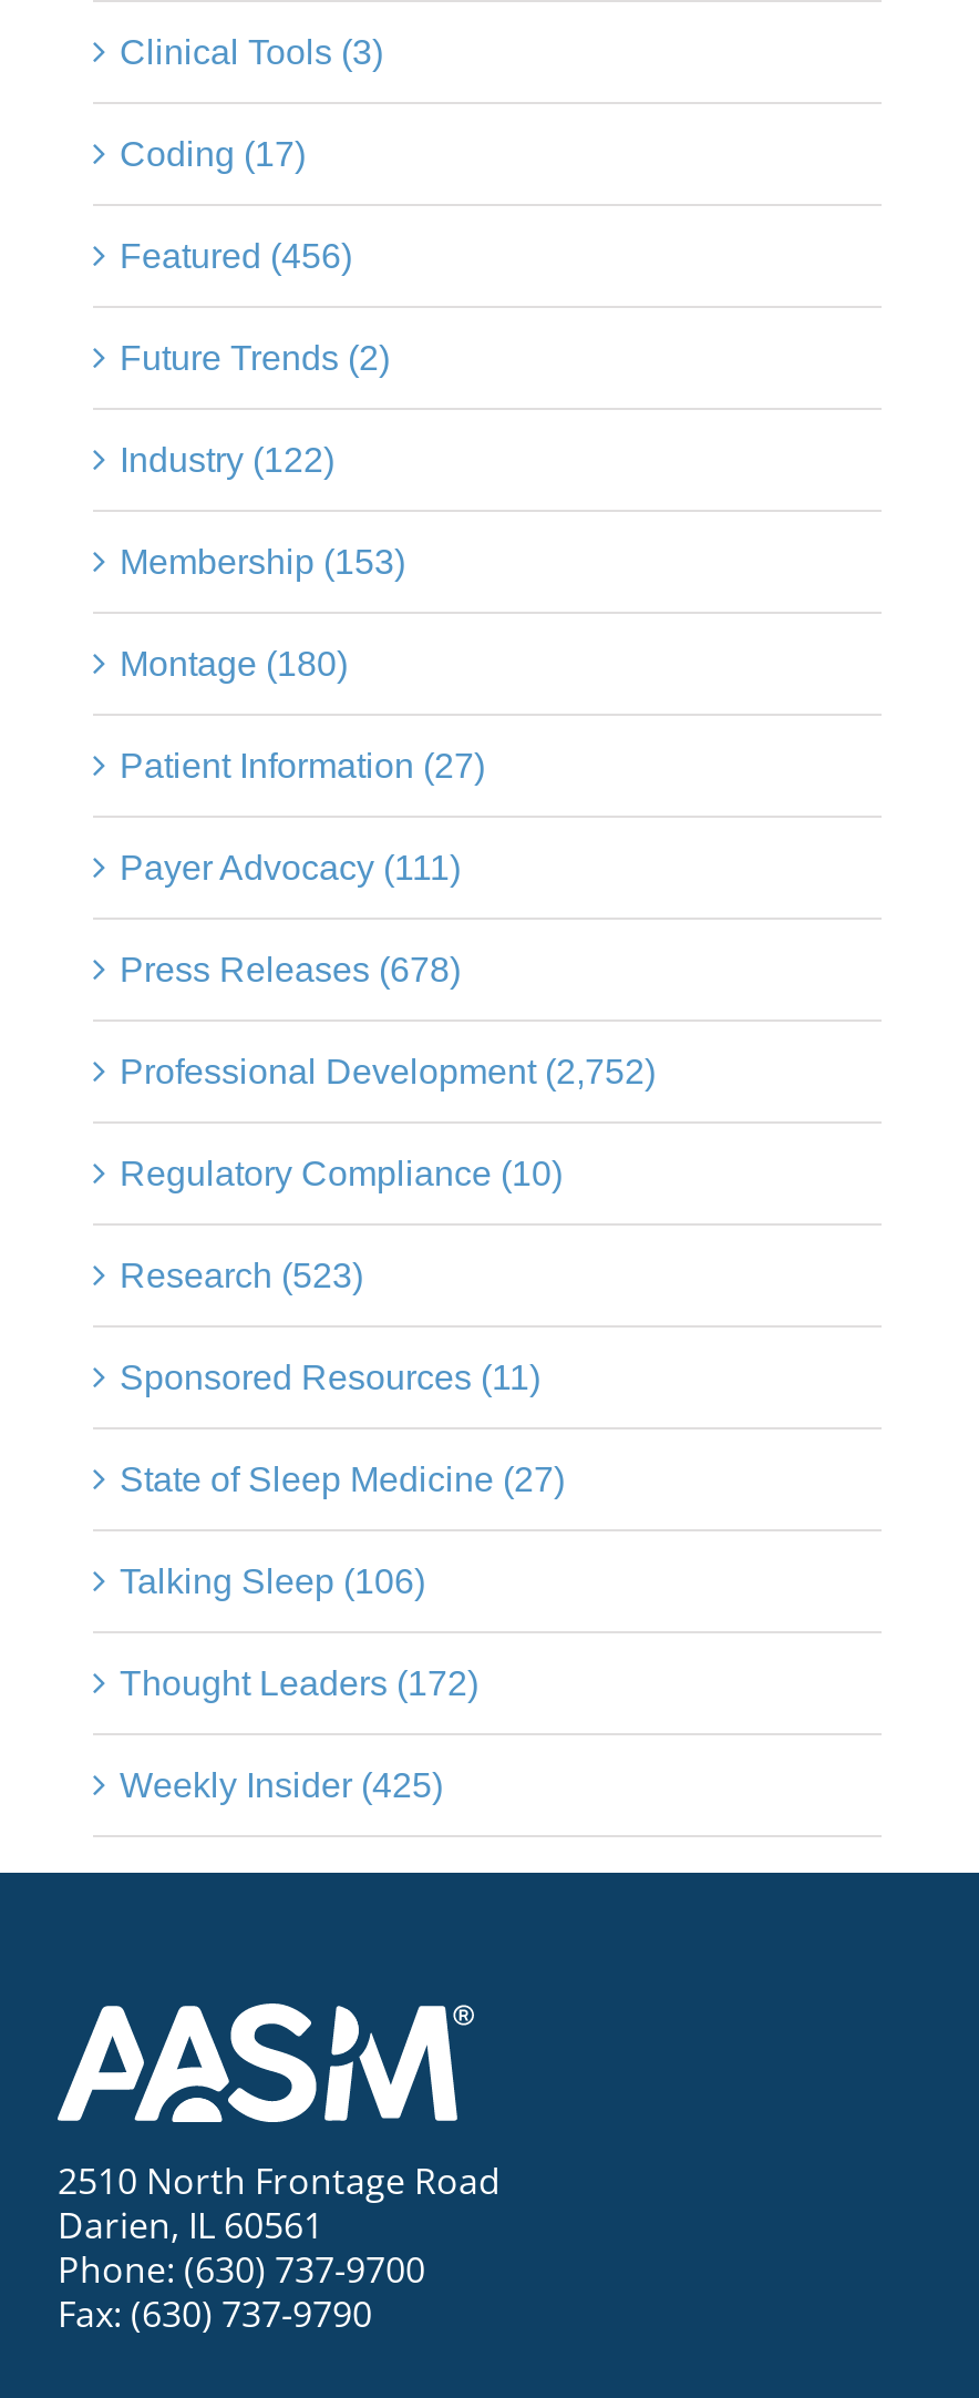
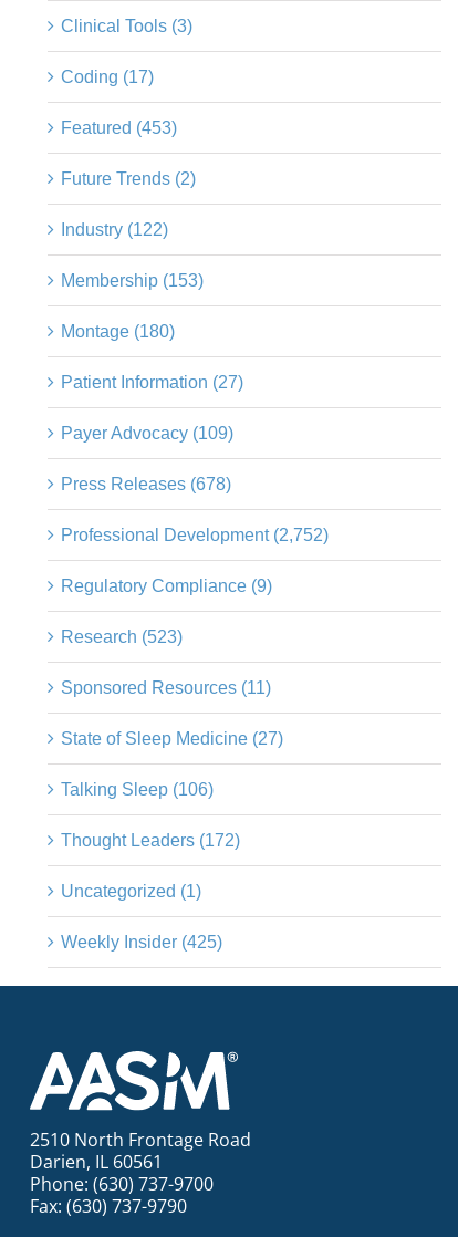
- Featured (456)
+ Featured (453)

- Payer Advocacy (111)
+ Payer Advocacy (109)

- Regulatory Compliance (10)
+ Regulatory Compliance (9)

+ Uncategorized (1)
